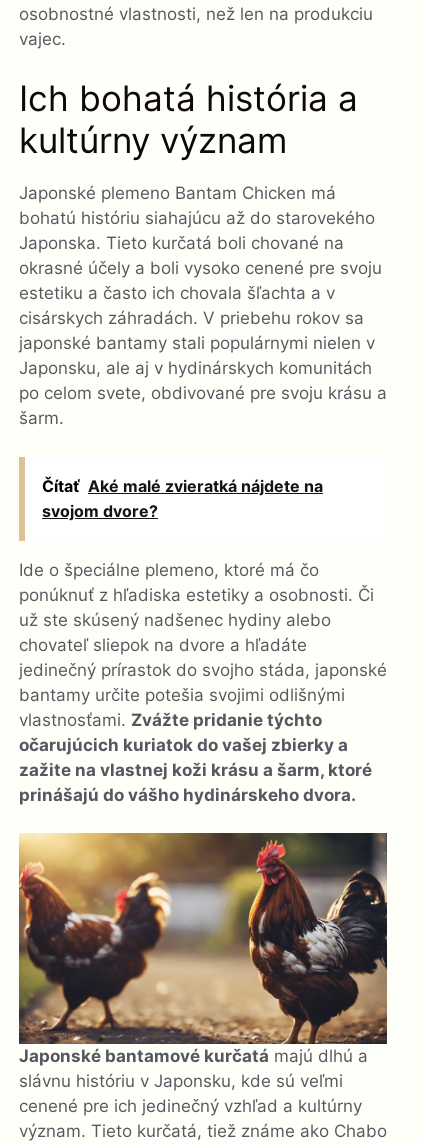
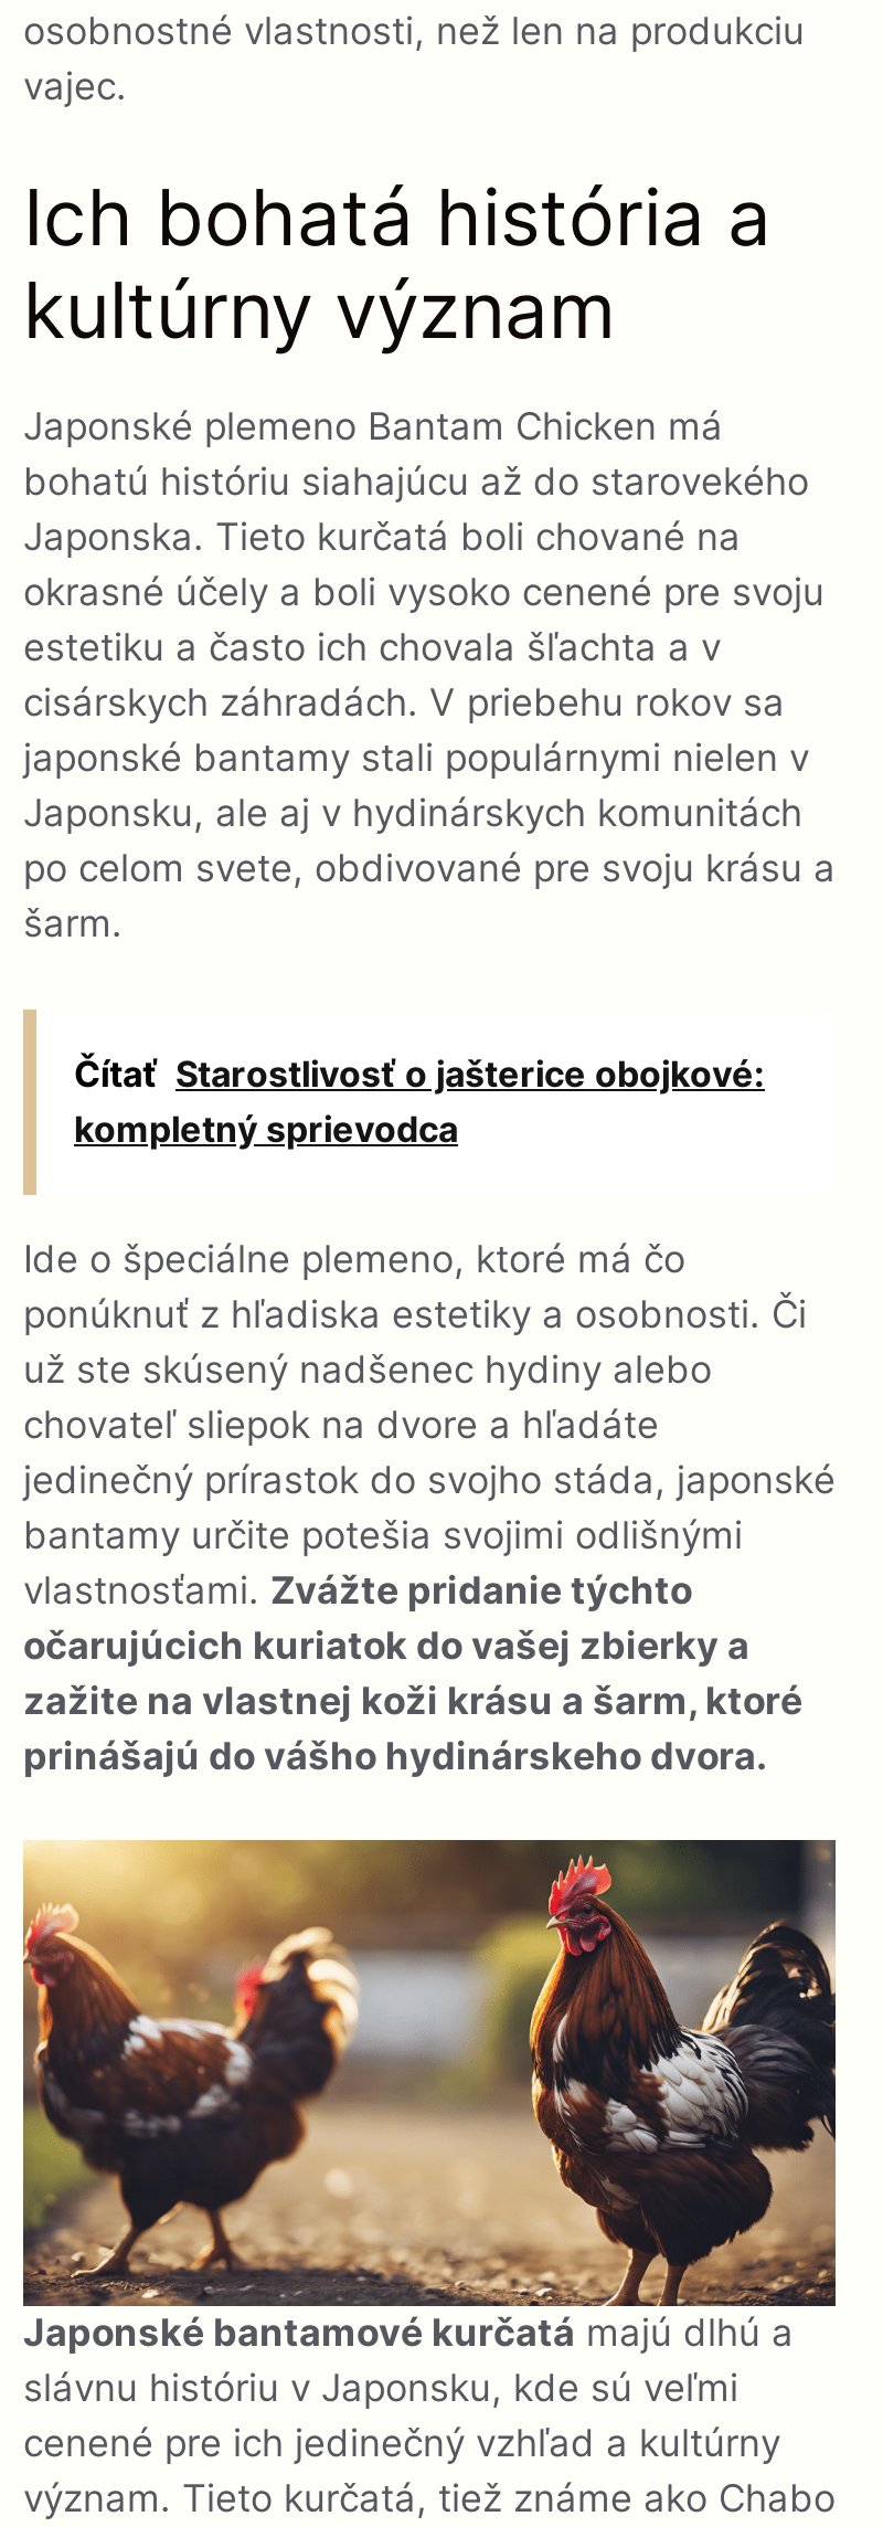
- Čítať Aké malé zvieratká nájdete na
- svojom dvore?
+ Čítať Starostlivosť o jašterice obojkové:
+ kompletný sprievodca
